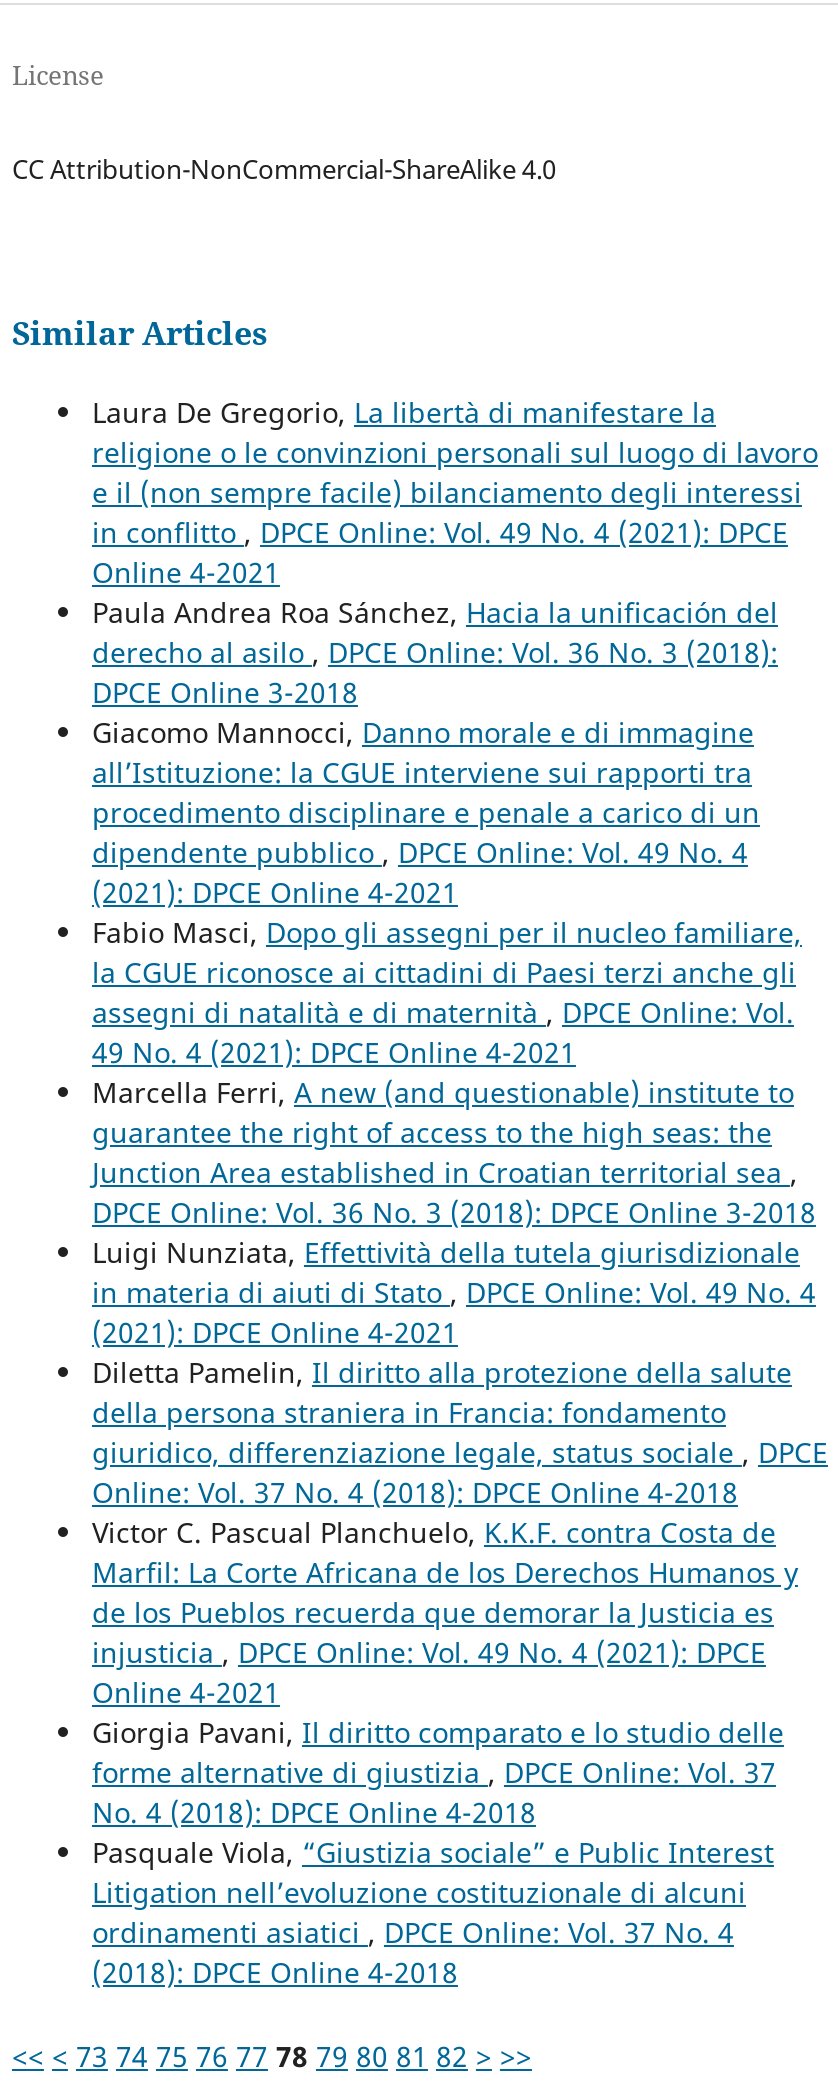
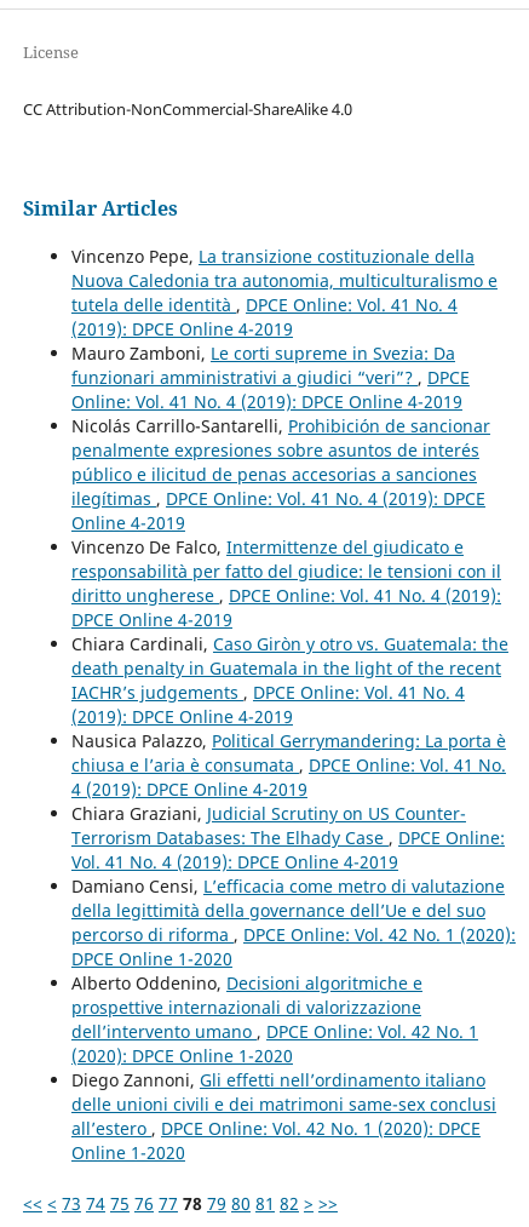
- Laura De Gregorio, La libertà di manifestare la
- religione o le convinzioni personali sul luogo di lavoro
- e il (non sempre facile) bilanciamento degli interessi
- in conflitto, DPCE Online: Vol. 49 No. 4 (2021): DPCE
- Online 4-2021
- Paula Andrea Roa Sánchez, Hacia la unificación del
- derecho al asilo, DPCE Online: Vol. 36 No. 3 (2018):
- DPCE Online 3-2018
- Giacomo Mannocci, Danno morale e di immagine
- all’Istituzione: la CGUE interviene sui rapporti tra
- procedimento disciplinare e penale a carico di un
- dipendente pubblico, DPCE Online: Vol. 49 No. 4
- (2021): DPCE Online 4-2021
- Fabio Masci, Dopo gli assegni per il nucleo familiare,
- la CGUE riconosce ai cittadini di Paesi terzi anche gli
- assegni di natalità e di maternità, DPCE Online: Vol.
- 49 No. 4 (2021): DPCE Online 4-2021
- Marcella Ferri, A new (and questionable) institute to
- guarantee the right of access to the high seas: the
- Junction Area established in Croatian territorial sea,
- DPCE Online: Vol. 36 No. 3 (2018): DPCE Online 3-2018
- Luigi Nunziata, Effettività della tutela giurisdizionale
- in materia di aiuti di Stato, DPCE Online: Vol. 49 No. 4
- (2021): DPCE Online 4-2021
- Diletta Pamelin, Il diritto alla protezione della salute
- della persona straniera in Francia: fondamento
- giuridico, differenziazione legale, status sociale, DPCE
- Online: Vol. 37 No. 4 (2018): DPCE Online 4-2018
- Victor C. Pascual Planchuelo, K.K.F. contra Costa de
- Marfil: La Corte Africana de los Derechos Humanos y
- de los Pueblos recuerda que demorar la Justicia es
- injusticia, DPCE Online: Vol. 49 No. 4 (2021): DPCE
- Online 4-2021
- Giorgia Pavani, Il diritto comparato e lo studio delle
- forme alternative di giustizia, DPCE Online: Vol. 37
- No. 4 (2018): DPCE Online 4-2018
- Pasquale Viola, “Giustizia sociale” e Public Interest
- Litigation nell’evoluzione costituzionale di alcuni
- ordinamenti asiatici, DPCE Online: Vol. 37 No. 4
- (2018): DPCE Online 4-2018
+ Vincenzo Pepe, La transizione costituzionale della
+ Nuova Caledonia tra autonomia, multiculturalismo e
+ tutela delle identità, DPCE Online: Vol. 41 No. 4
+ (2019): DPCE Online 4-2019
+ Mauro Zamboni, Le corti supreme in Svezia: Da
+ funzionari amministrativi a giudici “veri”?, DPCE
+ Online: Vol. 41 No. 4 (2019): DPCE Online 4-2019
+ Nicolás Carrillo-Santarelli, Prohibición de sancionar
+ penalmente expresiones sobre asuntos de interés
+ público e ilicitud de penas accesorias a sanciones
+ ilegítimas, DPCE Online: Vol. 41 No. 4 (2019): DPCE
+ Online 4-2019
+ Vincenzo De Falco, Intermittenze del giudicato e
+ responsabilità per fatto del giudice: le tensioni con il
+ diritto ungherese, DPCE Online: Vol. 41 No. 4 (2019):
+ DPCE Online 4-2019
+ Chiara Cardinali, Caso Giròn y otro vs. Guatemala: the
+ death penalty in Guatemala in the light of the recent
+ IACHR’s judgements, DPCE Online: Vol. 41 No. 4
+ (2019): DPCE Online 4-2019
+ Nausica Palazzo, Political Gerrymandering: La porta è
+ chiusa e l’aria è consumata, DPCE Online: Vol. 41 No.
+ 4 (2019): DPCE Online 4-2019
+ Chiara Graziani, Judicial Scrutiny on US Counter-
+ Terrorism Databases: The Elhady Case, DPCE Online:
+ Vol. 41 No. 4 (2019): DPCE Online 4-2019
+ Damiano Censi, L’efficacia come metro di valutazione
+ della legittimità della governance dell’Ue e del suo
+ percorso di riforma, DPCE Online: Vol. 42 No. 1 (2020):
+ DPCE Online 1-2020
+ Alberto Oddenino, Decisioni algoritmiche e
+ prospettive internazionali di valorizzazione
+ dell’intervento umano, DPCE Online: Vol. 42 No. 1
+ (2020): DPCE Online 1-2020
+ Diego Zannoni, Gli effetti nell’ordinamento italiano
+ delle unioni civili e dei matrimoni same-sex conclusi
+ all’estero, DPCE Online: Vol. 42 No. 1 (2020): DPCE
+ Online 1-2020
